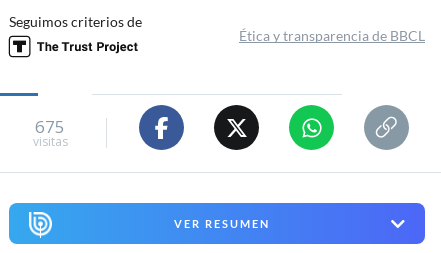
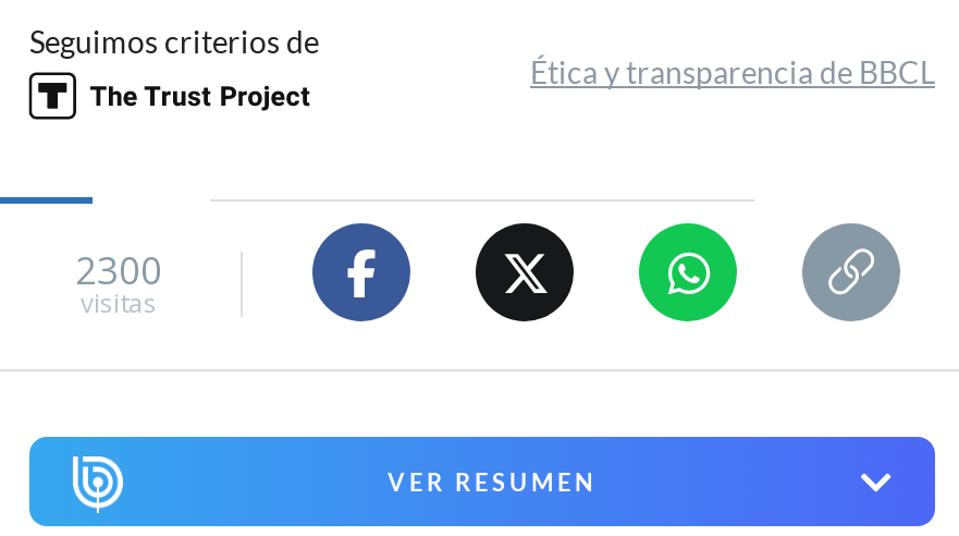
- 675
+ 2300
